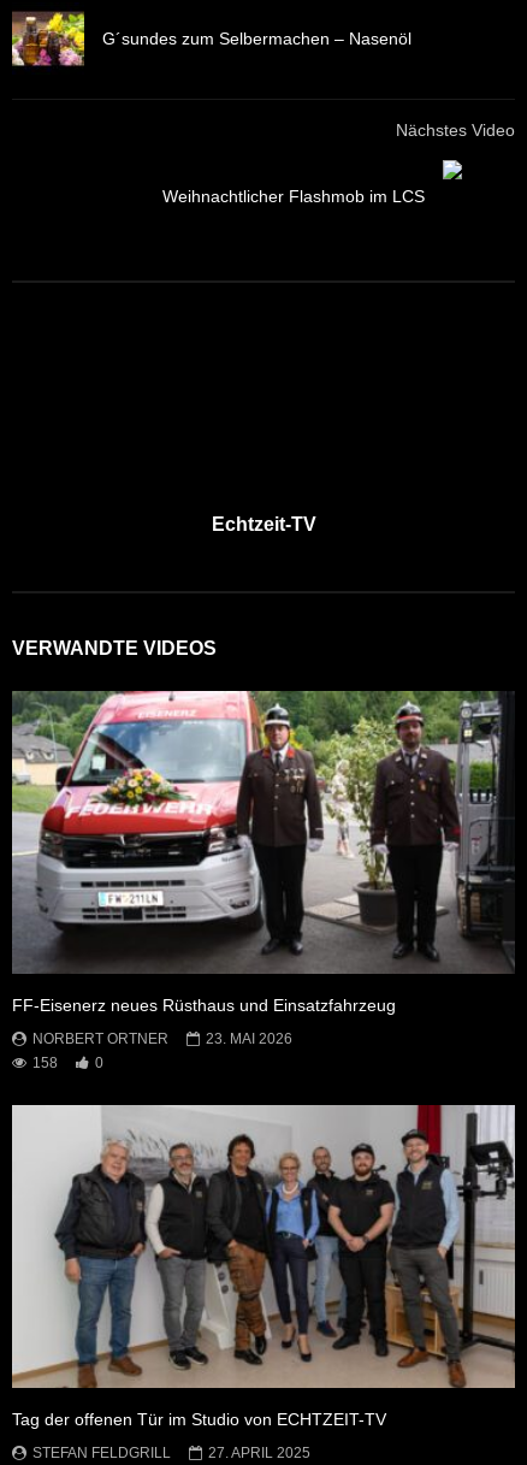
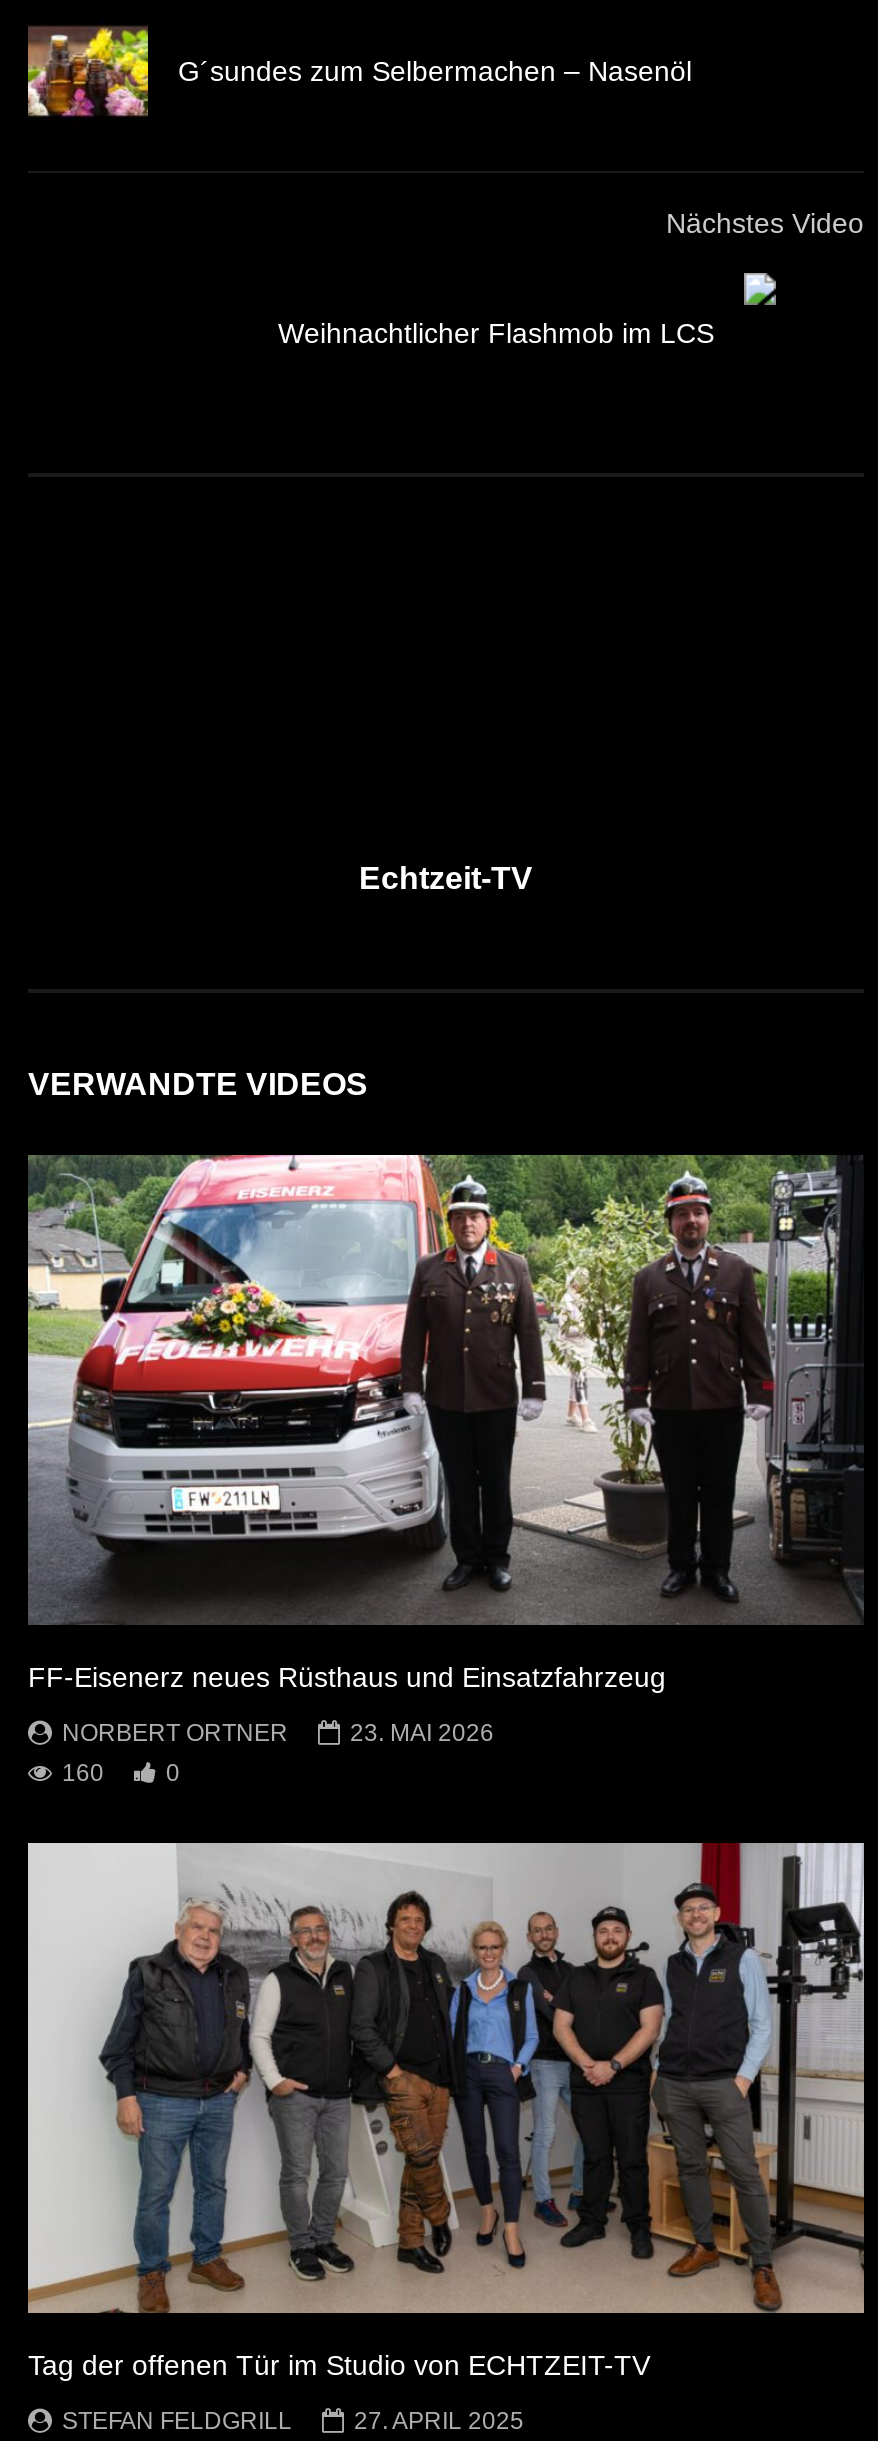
- 158
+ 160
